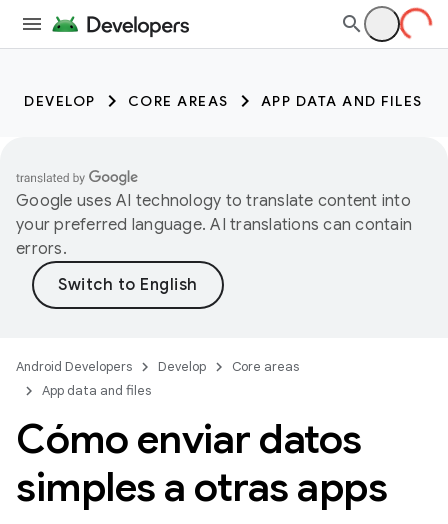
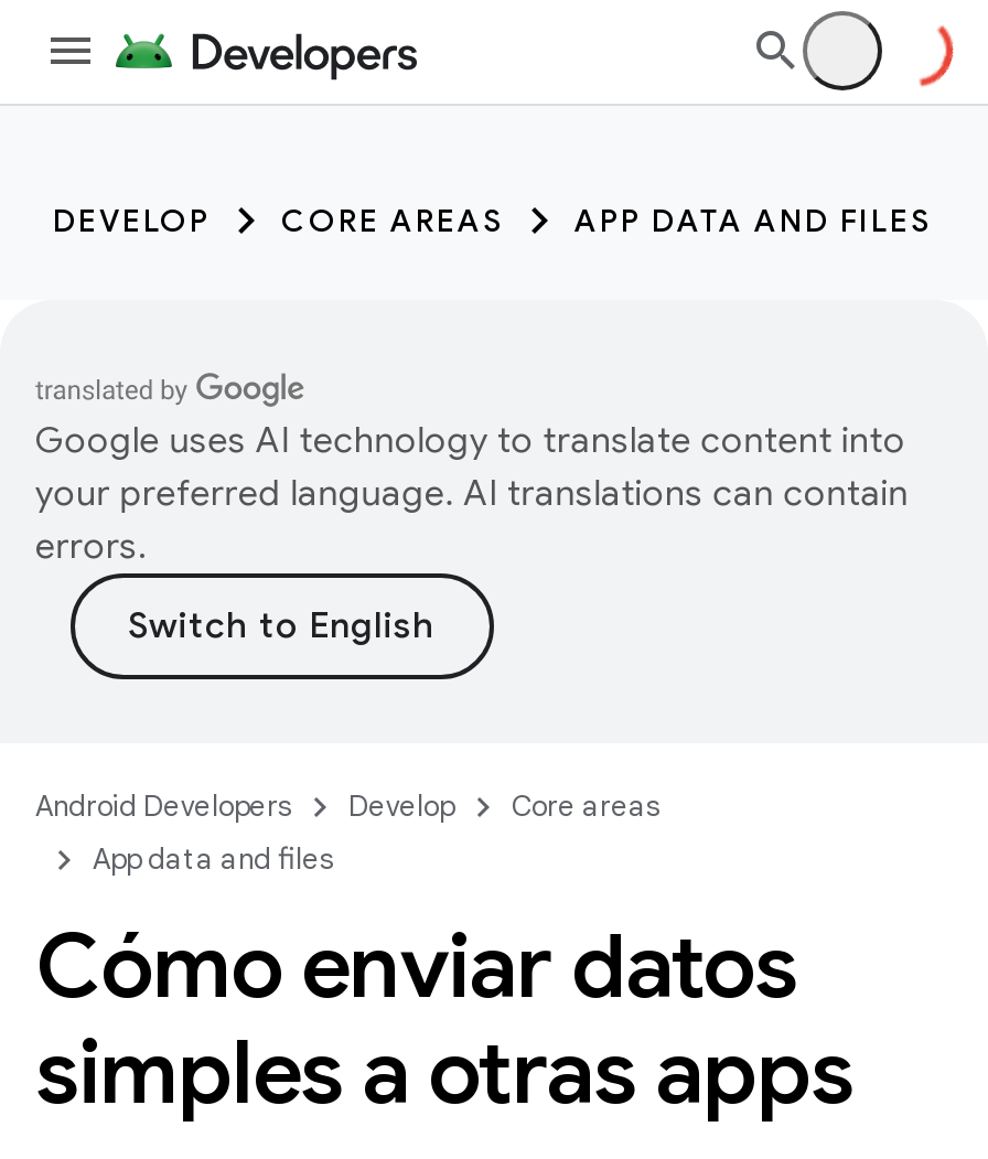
- [image]
+ [image]
